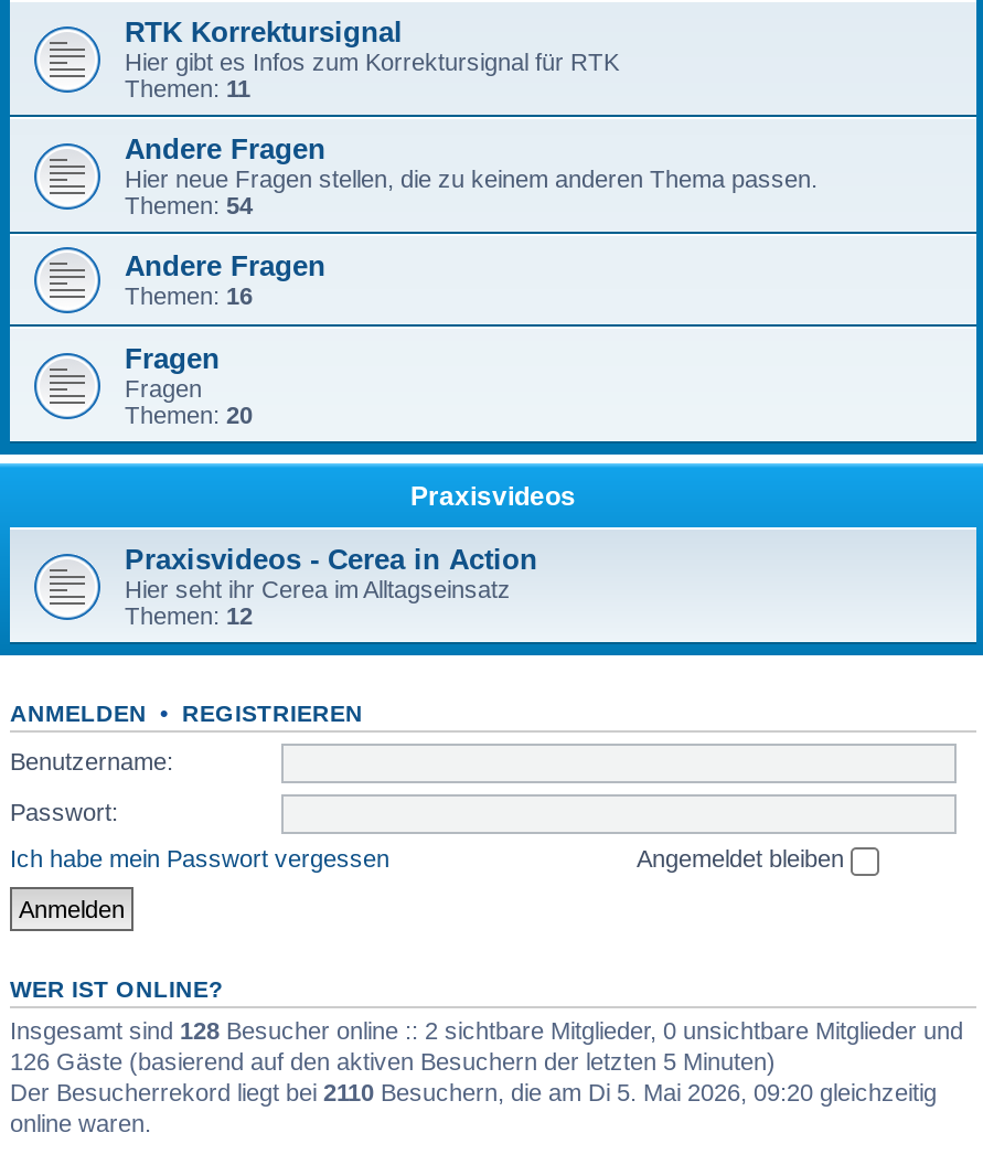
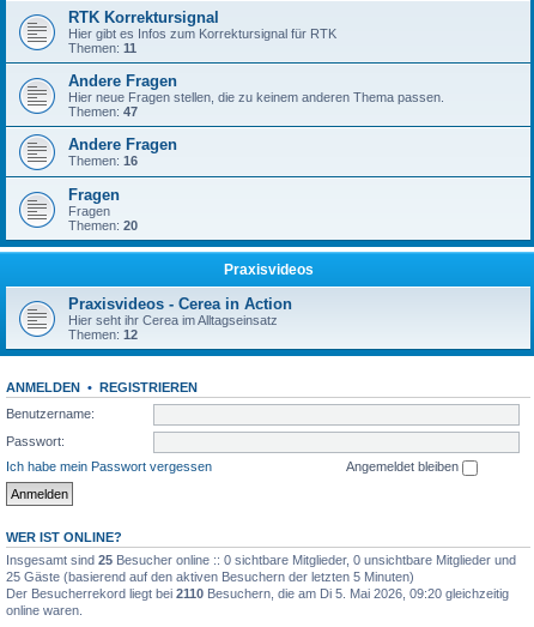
- Themen: 54
+ Themen: 47

- Insgesamt sind 128 Besucher online :: 2 sichtbare Mitglieder, 0 unsichtbare Mitglieder und
+ Insgesamt sind 25 Besucher online :: 0 sichtbare Mitglieder, 0 unsichtbare Mitglieder und

- 126 Gäste (basierend auf den aktiven Besuchern der letzten 5 Minuten)
+ 25 Gäste (basierend auf den aktiven Besuchern der letzten 5 Minuten)
